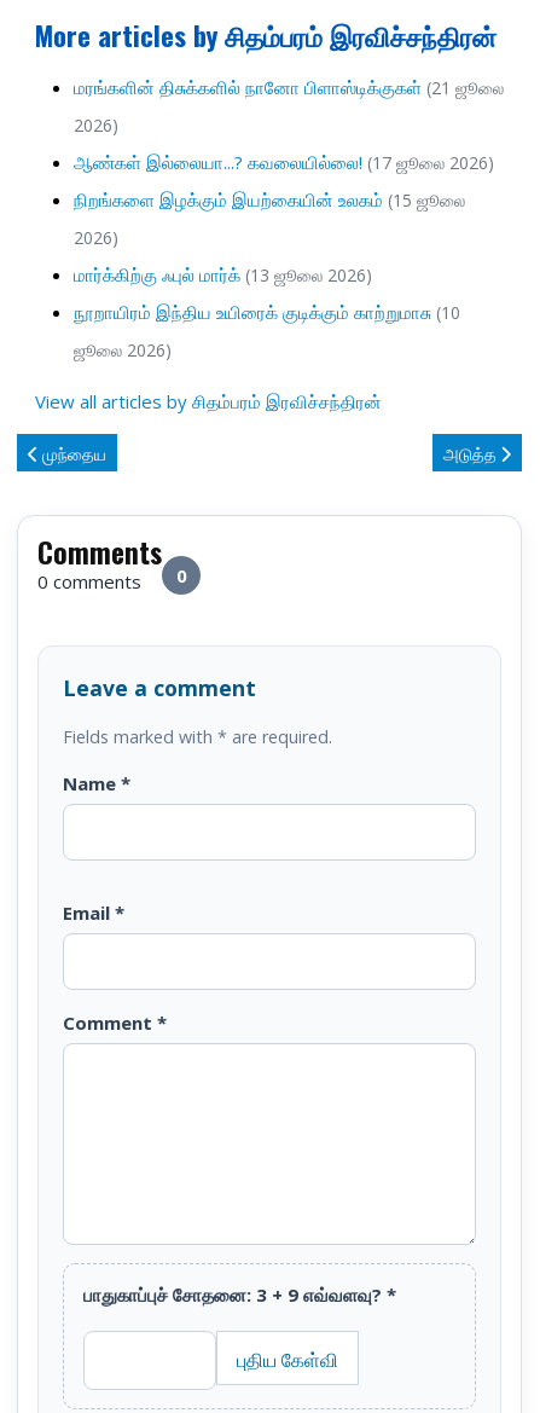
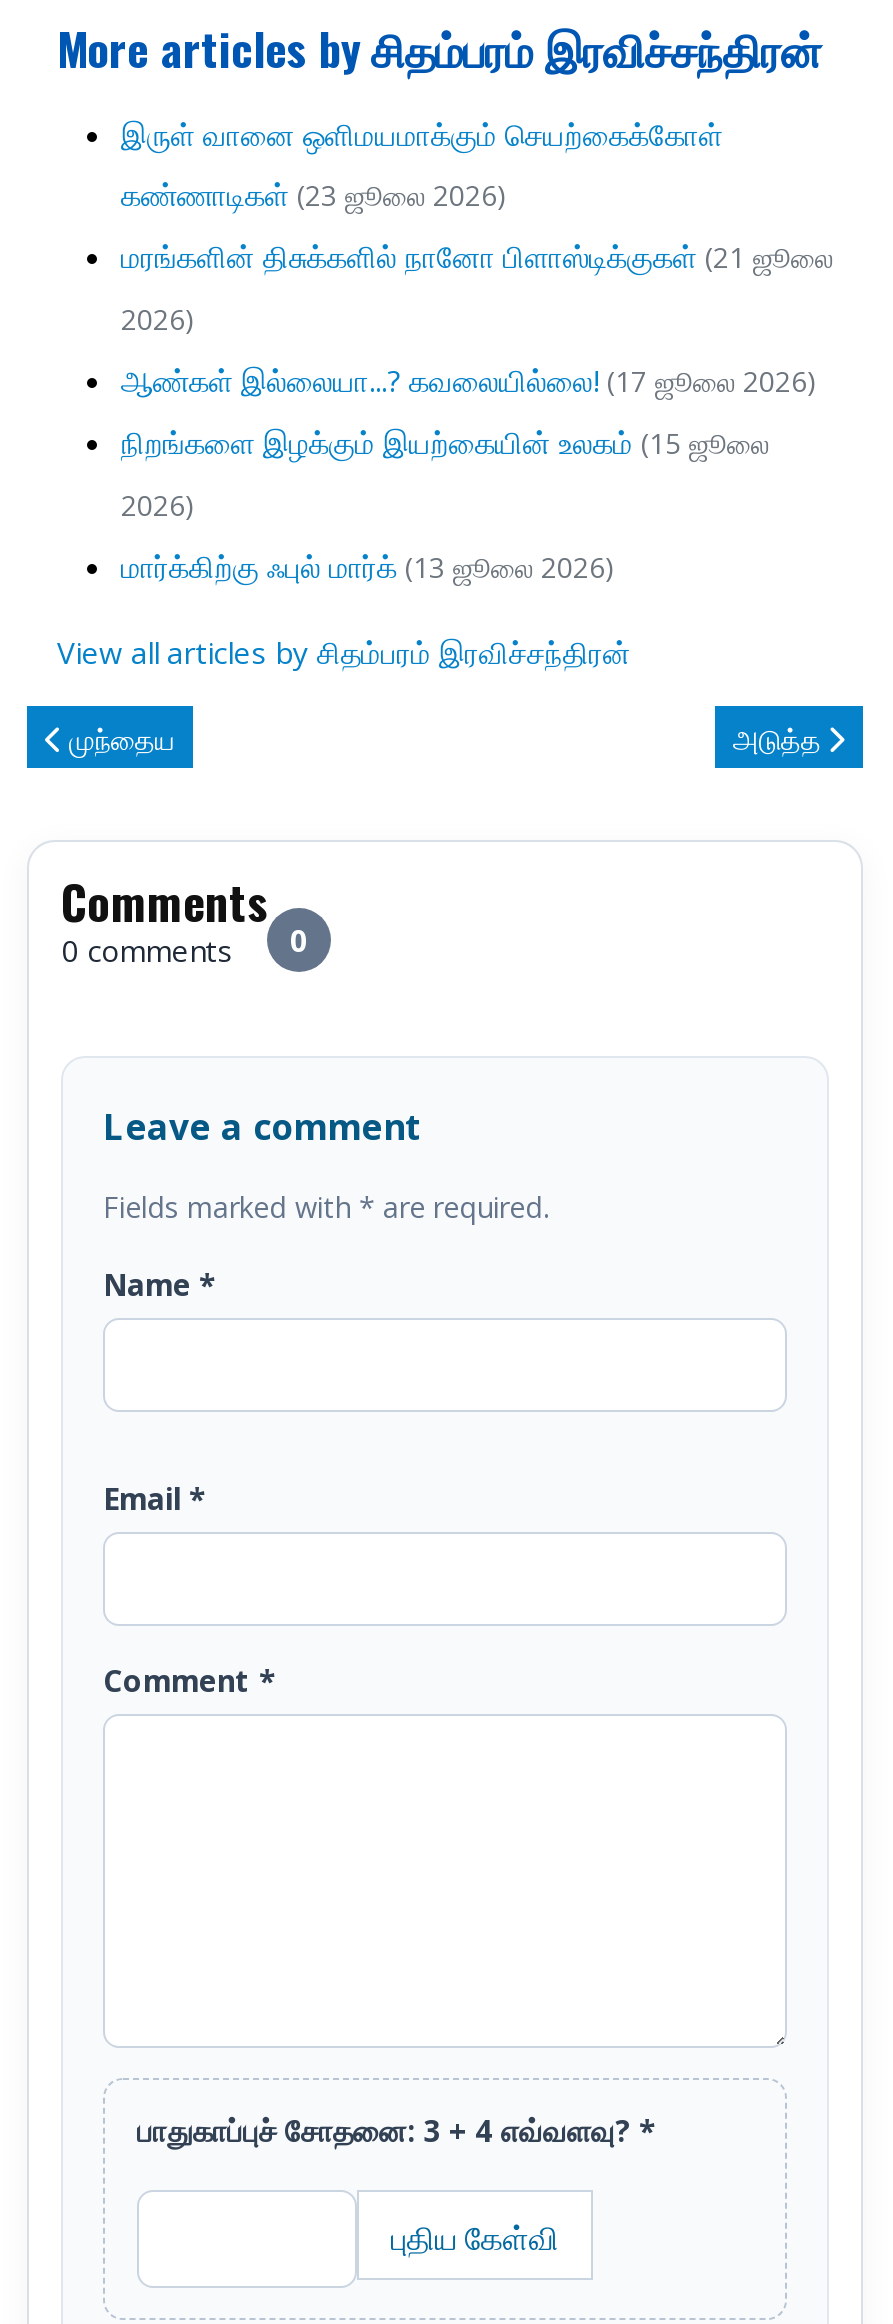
+ இருள் வானை ஒளிமயமாக்கும் செயற்கைக்கோள்
+ கண்ணாடிகள் (23 ஜூலை 2026)

moved down: மரங்களின் திசுக்களில் நானோ பிளாஸ்டிக்குகள் (21 ஜூலை | 2026) | ஆண்கள் இல்லையா...? கவலையில்லை! (17 ஜூலை 2026) | நிறங்களை இழக்கும் இயற்கையின் உலகம் (15 ஜூலை | 2026) | மார்க்கிற்கு ஃபுல் மார்க் (13 ஜூலை 2026)

- நூறாயிரம் இந்திய உயிரைக் குடிக்கும் காற்றுமாசு (10
- ஜூலை 2026)

- பாதுகாப்புச் சோதனை: 3 + 9 எவ்வளவு? *
+ பாதுகாப்புச் சோதனை: 3 + 4 எவ்வளவு? *
